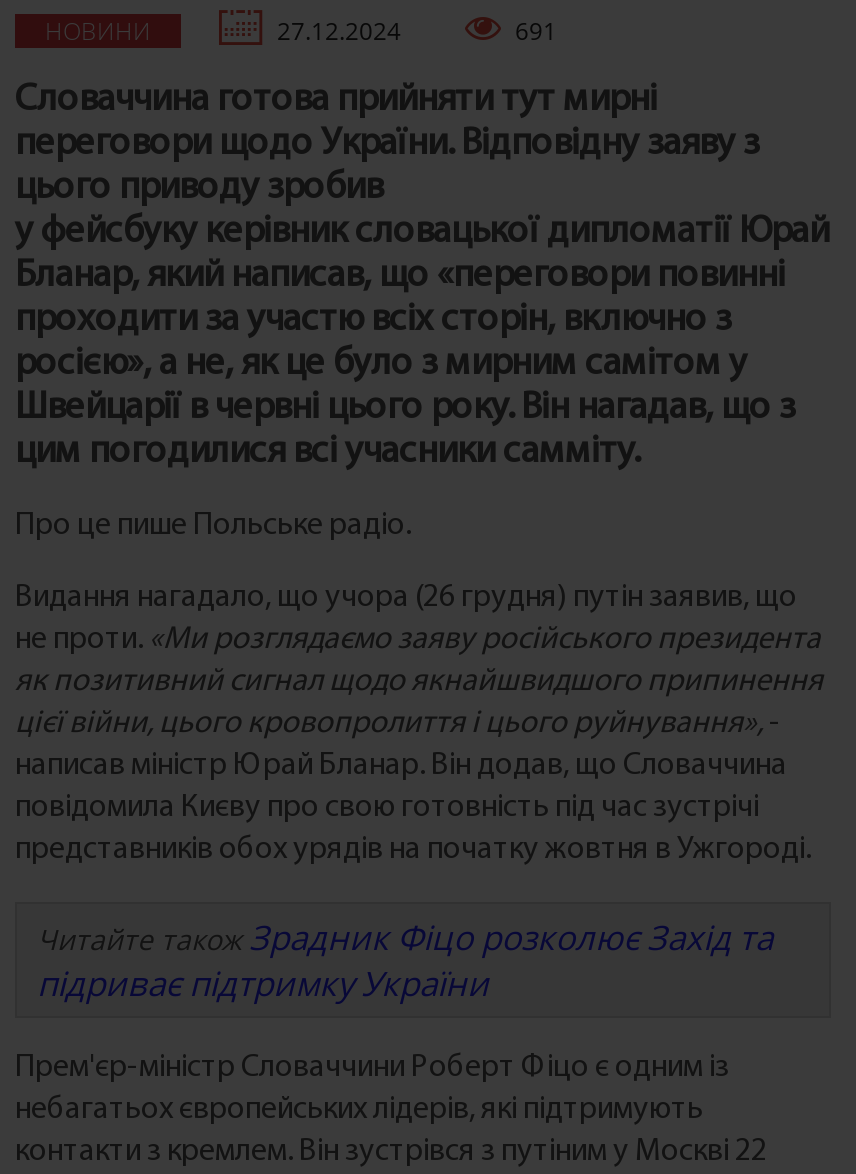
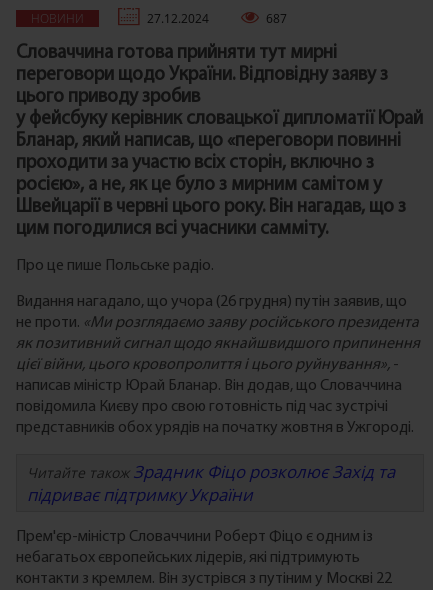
- 691
+ 687
